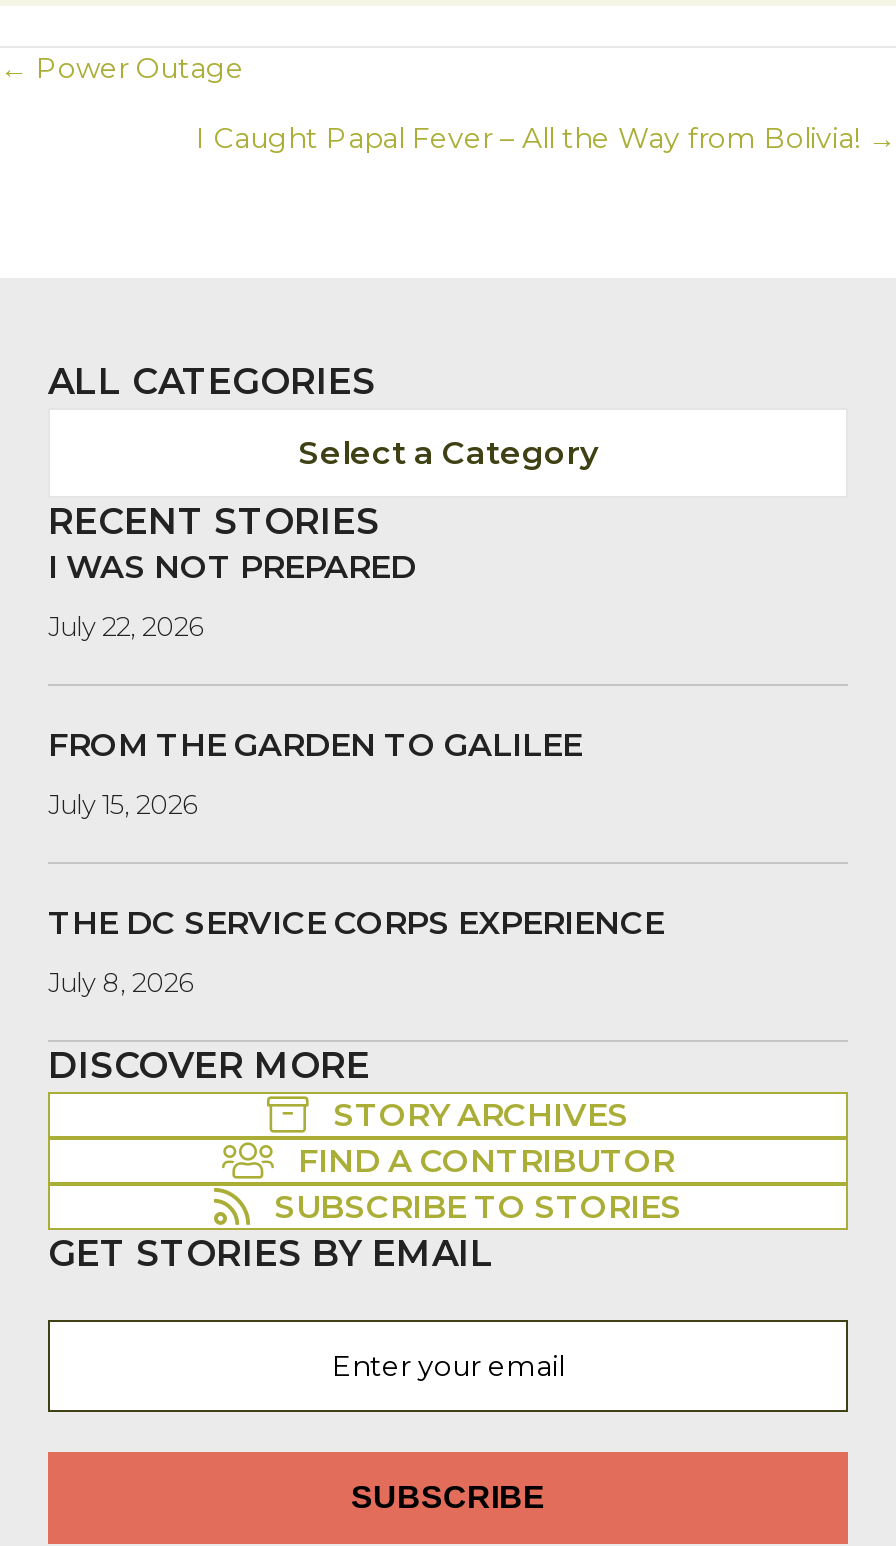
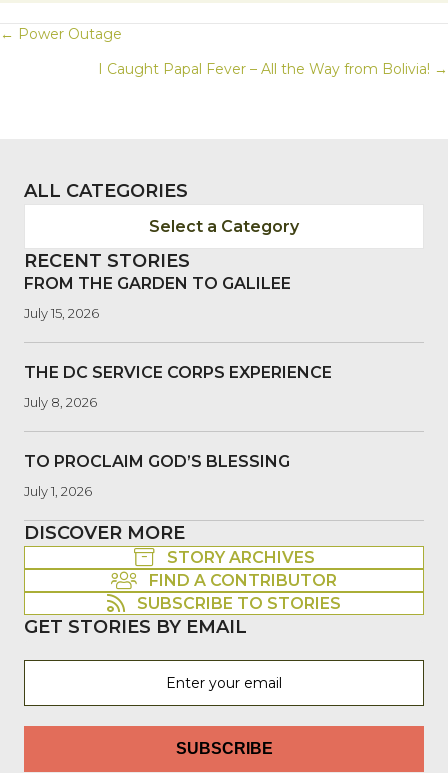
- I WAS NOT PREPARED
- July 22, 2026

moved up: FROM THE GARDEN TO GALILEE | July 15, 2026 | THE DC SERVICE CORPS EXPERIENCE | July 8, 2026

+ TO PROCLAIM GOD’S BLESSING
+ July 1, 2026
